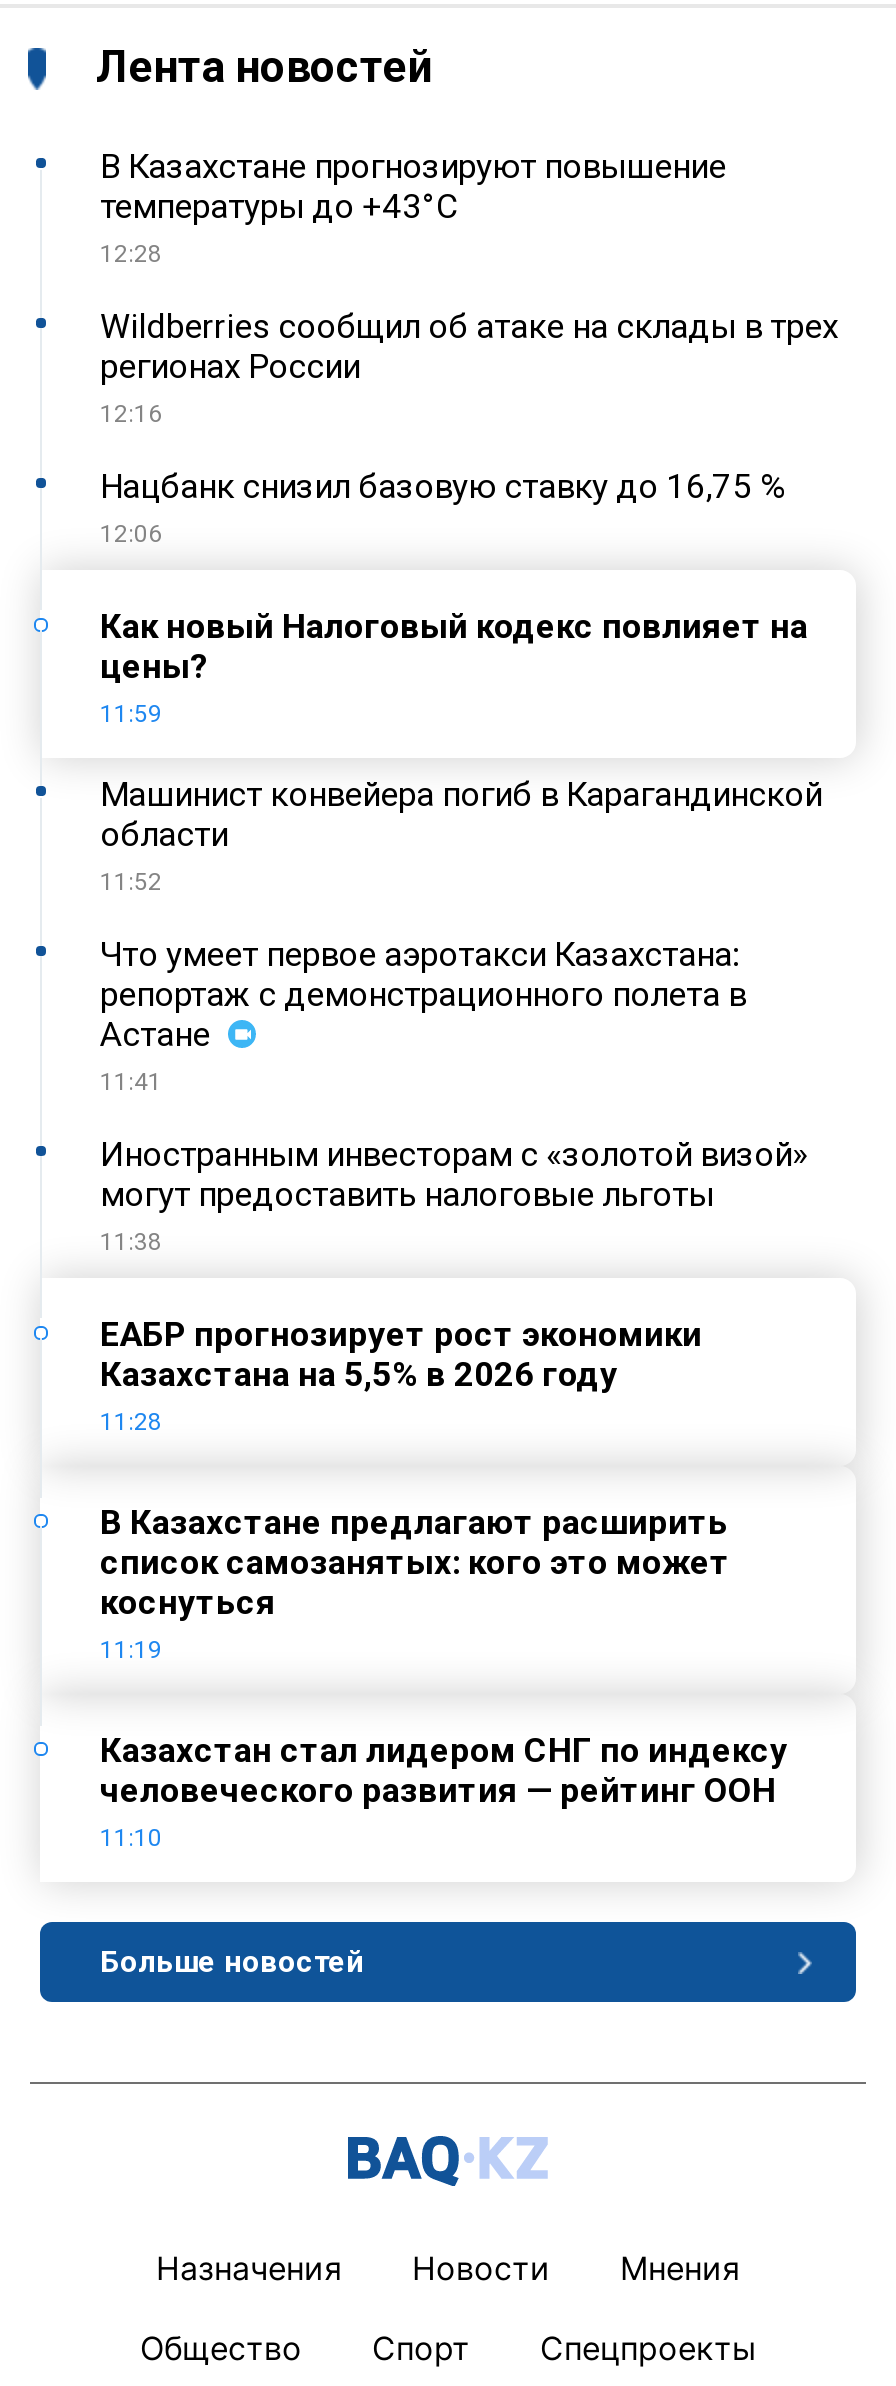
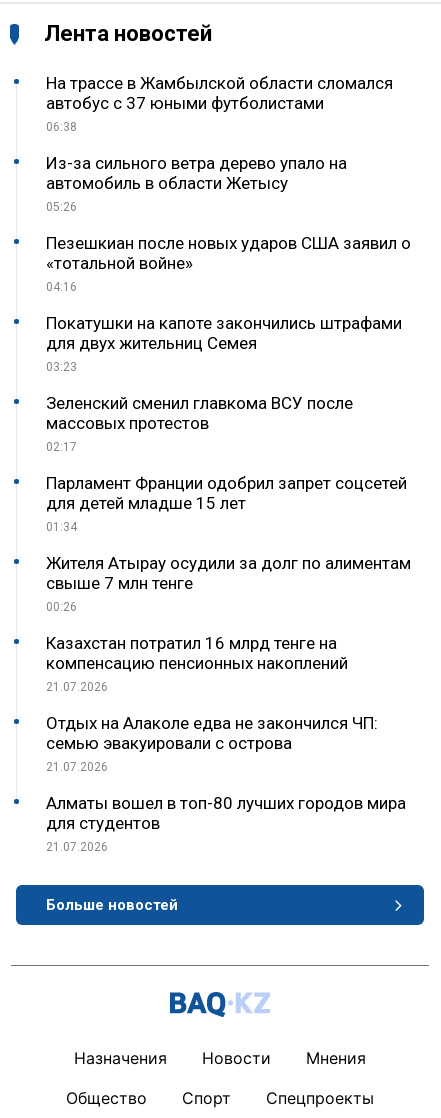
- В Казахстане прогнозируют повышение
- температуры до +43°C
- 12:28
+ На трассе в Жамбылской области сломался
+ автобус с 37 юными футболистами
+ 06:38

- Wildberries сообщил об атаке на склады в трех
- регионах России
- 12:16
+ Из-за сильного ветра дерево упало на
+ автомобиль в области Жетысу
+ 05:26

- Нацбанк снизил базовую ставку до 16,75 %
- 12:06
+ Пезешкиан после новых ударов США заявил о
+ «тотальной войне»
+ 04:16

- Как новый Налоговый кодекс повлияет на
- цены?
- 11:59
+ Покатушки на капоте закончились штрафами
+ для двух жительниц Семея
+ 03:23

- Машинист конвейера погиб в Карагандинской
- области
- 11:52
+ Зеленский сменил главкома ВСУ после
+ массовых протестов
+ 02:17

- Что умеет первое аэротакси Казахстана:
- репортаж с демонстрационного полета в
- Астане
- 11:41
+ Парламент Франции одобрил запрет соцсетей
+ для детей младше 15 лет
+ 01:34

- Иностранным инвесторам с «золотой визой»
- могут предоставить налоговые льготы
- 11:38
+ Жителя Атырау осудили за долг по алиментам
+ свыше 7 млн тенге
+ 00:26

- ЕАБР прогнозирует рост экономики
- Казахстана на 5,5% в 2026 году
- 11:28
+ Казахстан потратил 16 млрд тенге на
+ компенсацию пенсионных накоплений
+ 21.07.2026

- В Казахстане предлагают расширить
- список самозанятых: кого это может
- коснуться
- 11:19
+ Отдых на Алаколе едва не закончился ЧП:
+ семью эвакуировали с острова
+ 21.07.2026

- Казахстан стал лидером СНГ по индексу
- человеческого развития — рейтинг ООН
- 11:10
+ Алматы вошел в топ-80 лучших городов мира
+ для студентов
+ 21.07.2026
